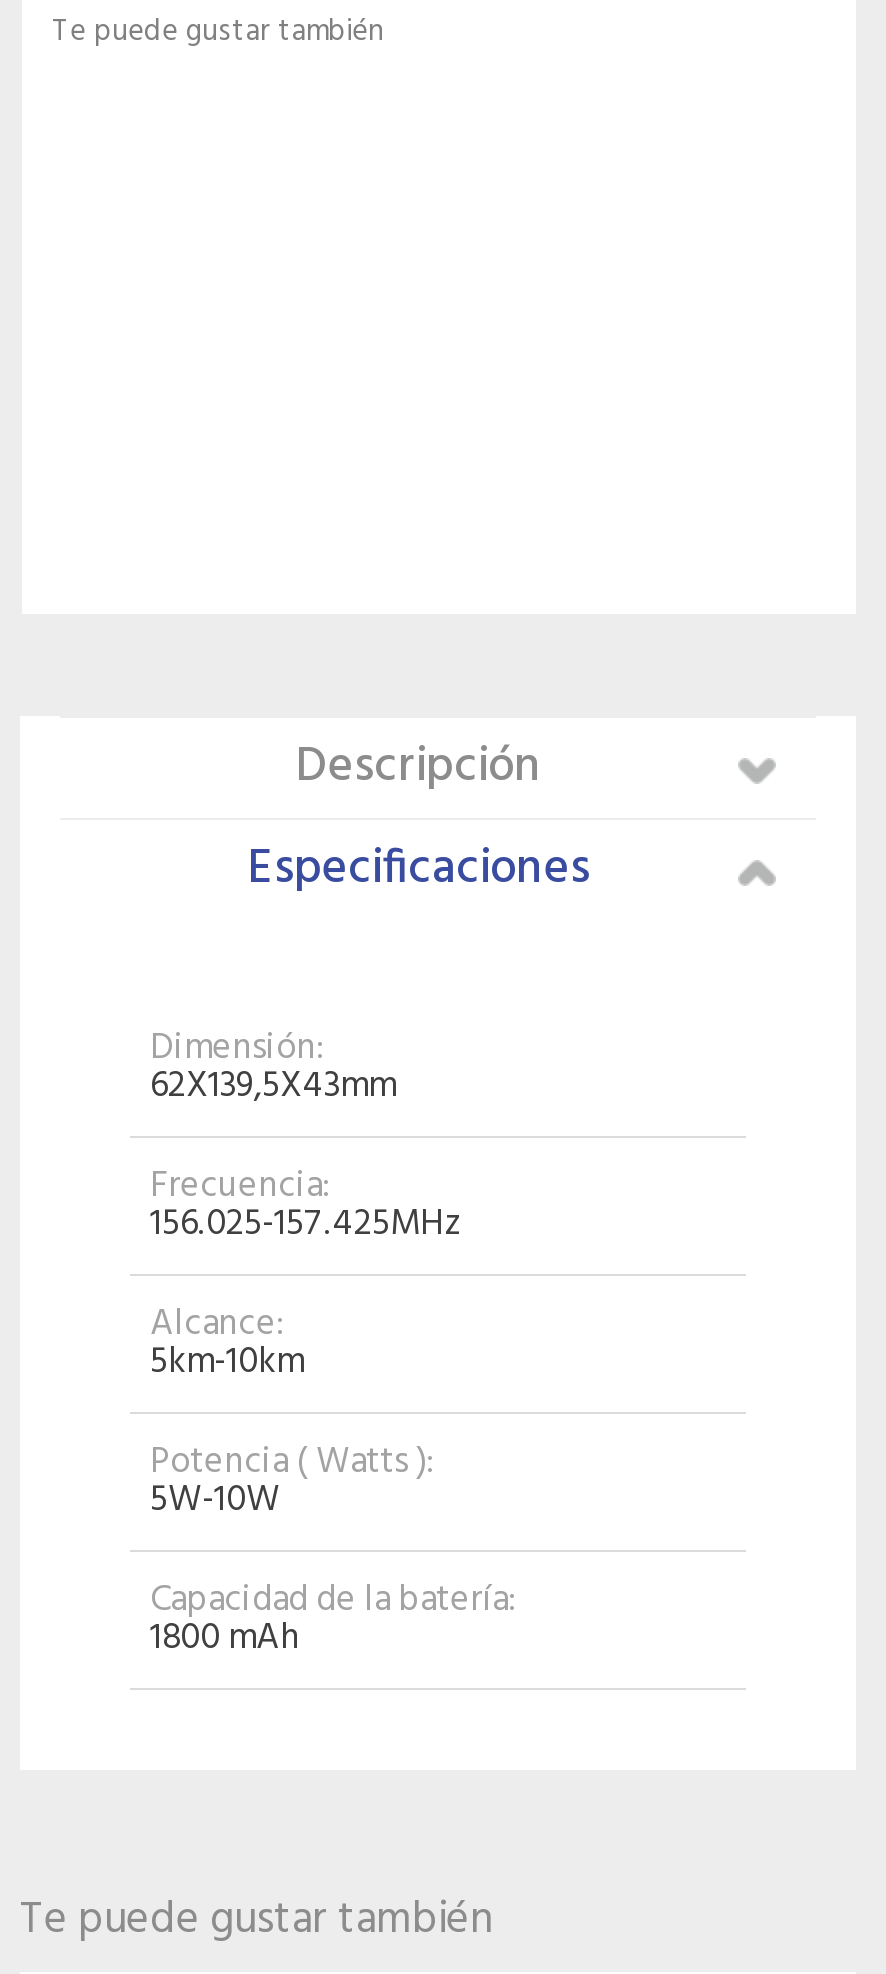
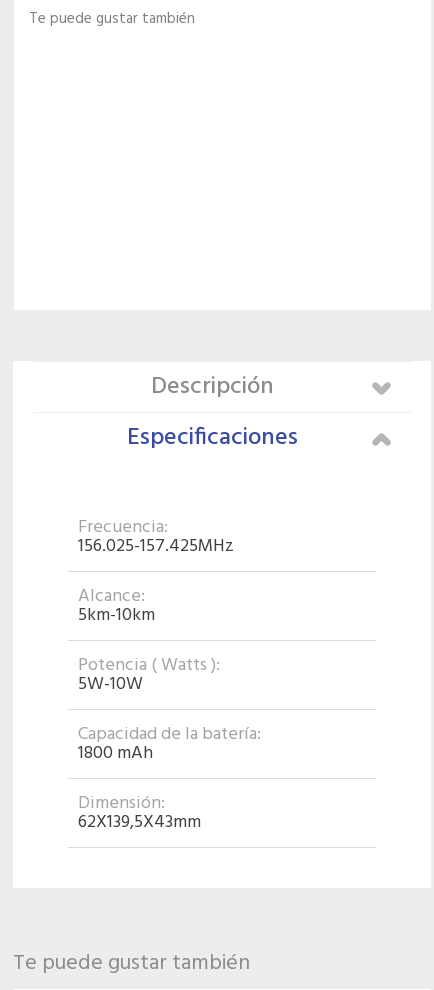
moved down: Dimensión: | 62X139,5X43mm

moved up: Frecuencia: | 156.025-157.425MHz | Alcance: | 5km-10km | Potencia ( Watts ): | 5W-10W | Capacidad de la batería: | 1800 mAh
